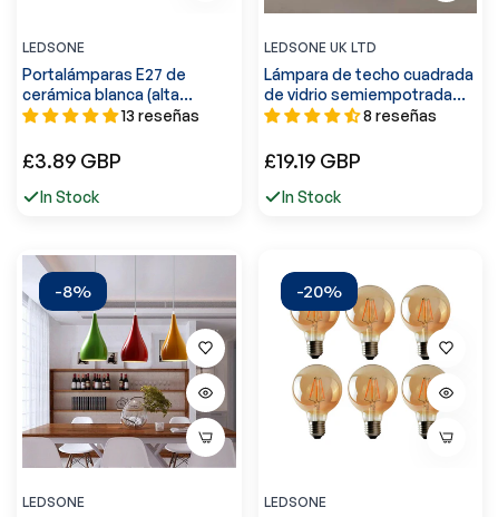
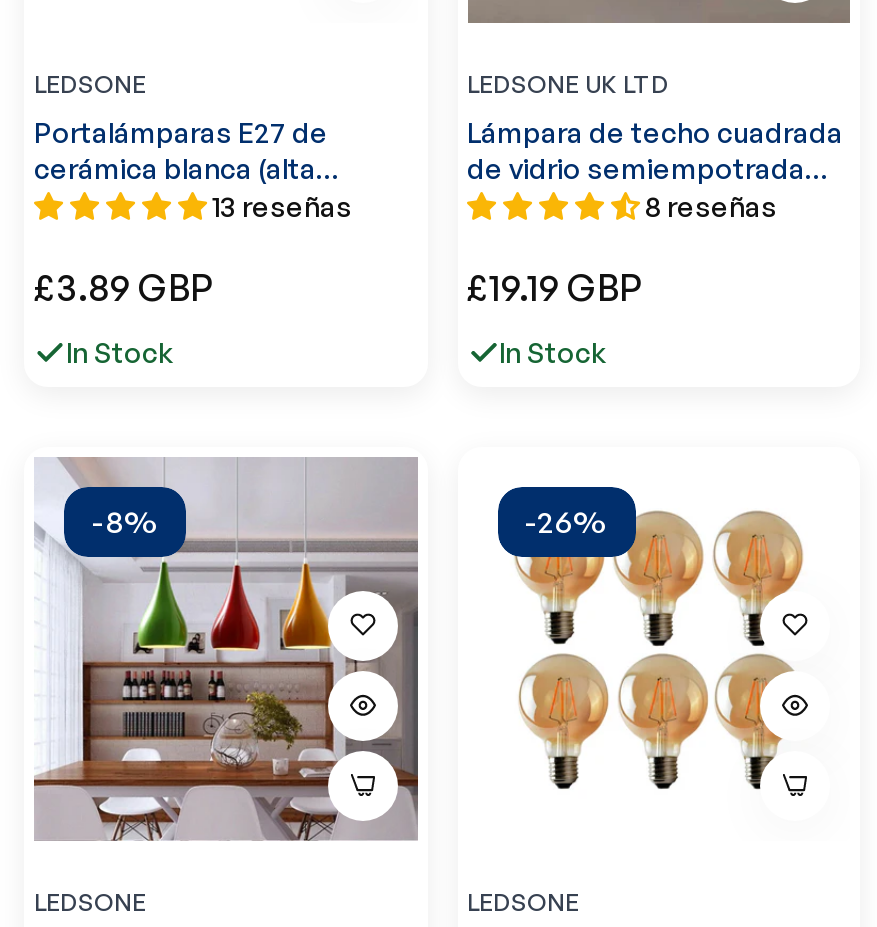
- -20%
+ -26%
